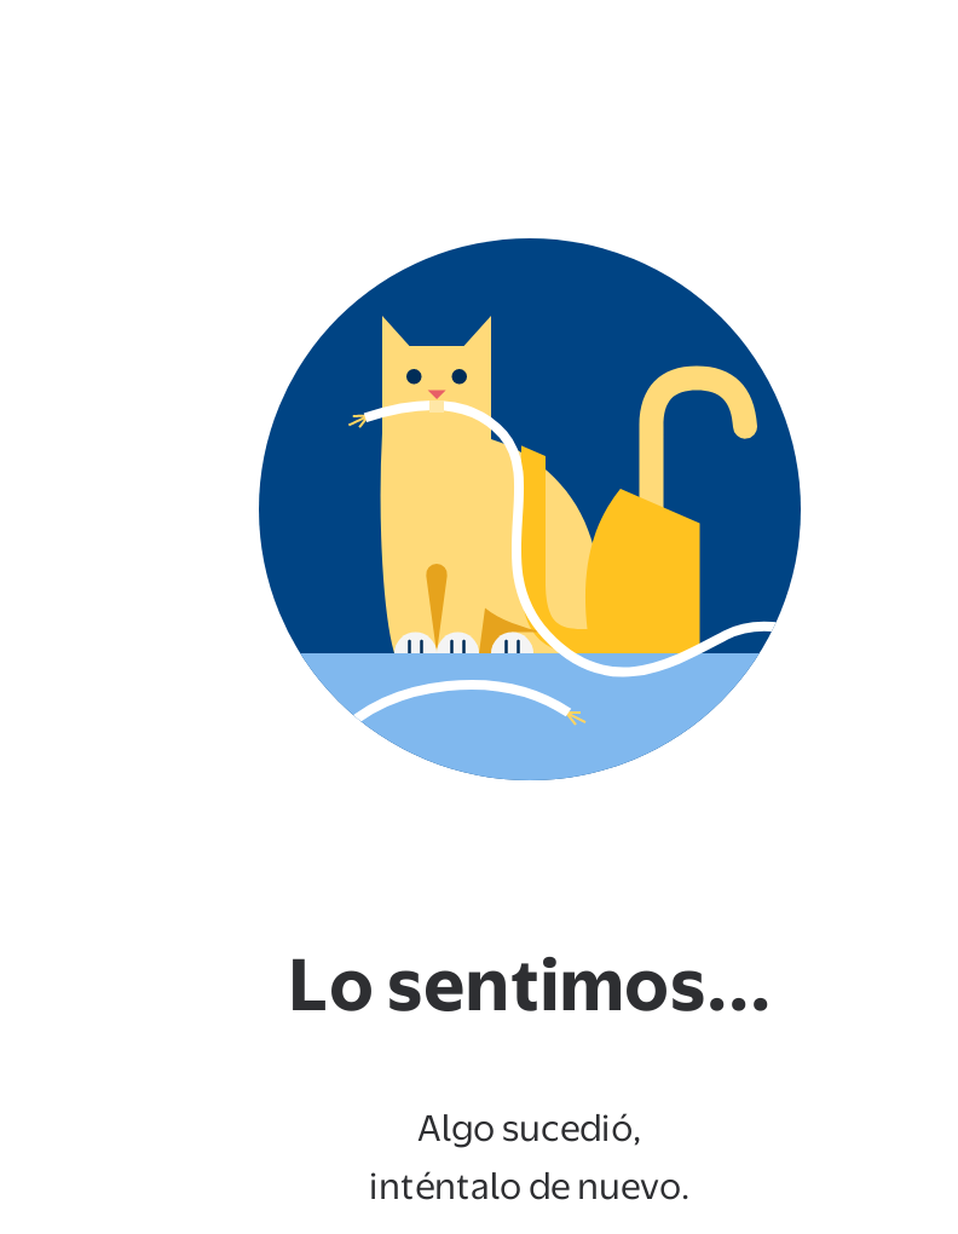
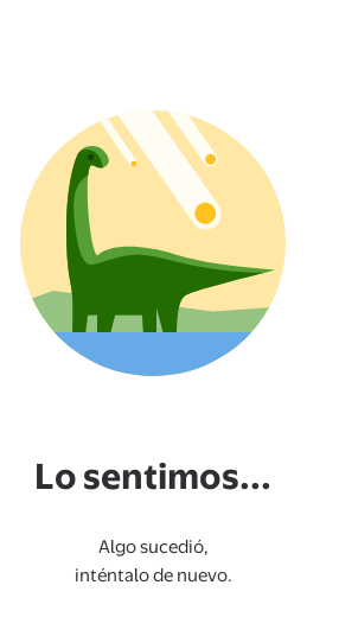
- [image]
+ [image]
